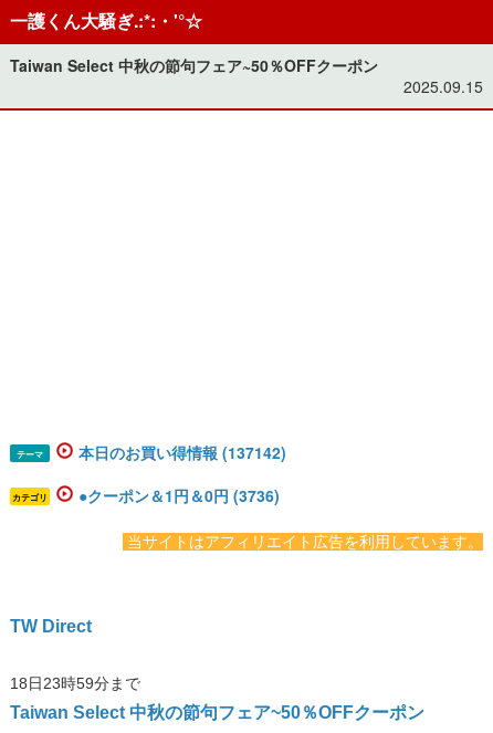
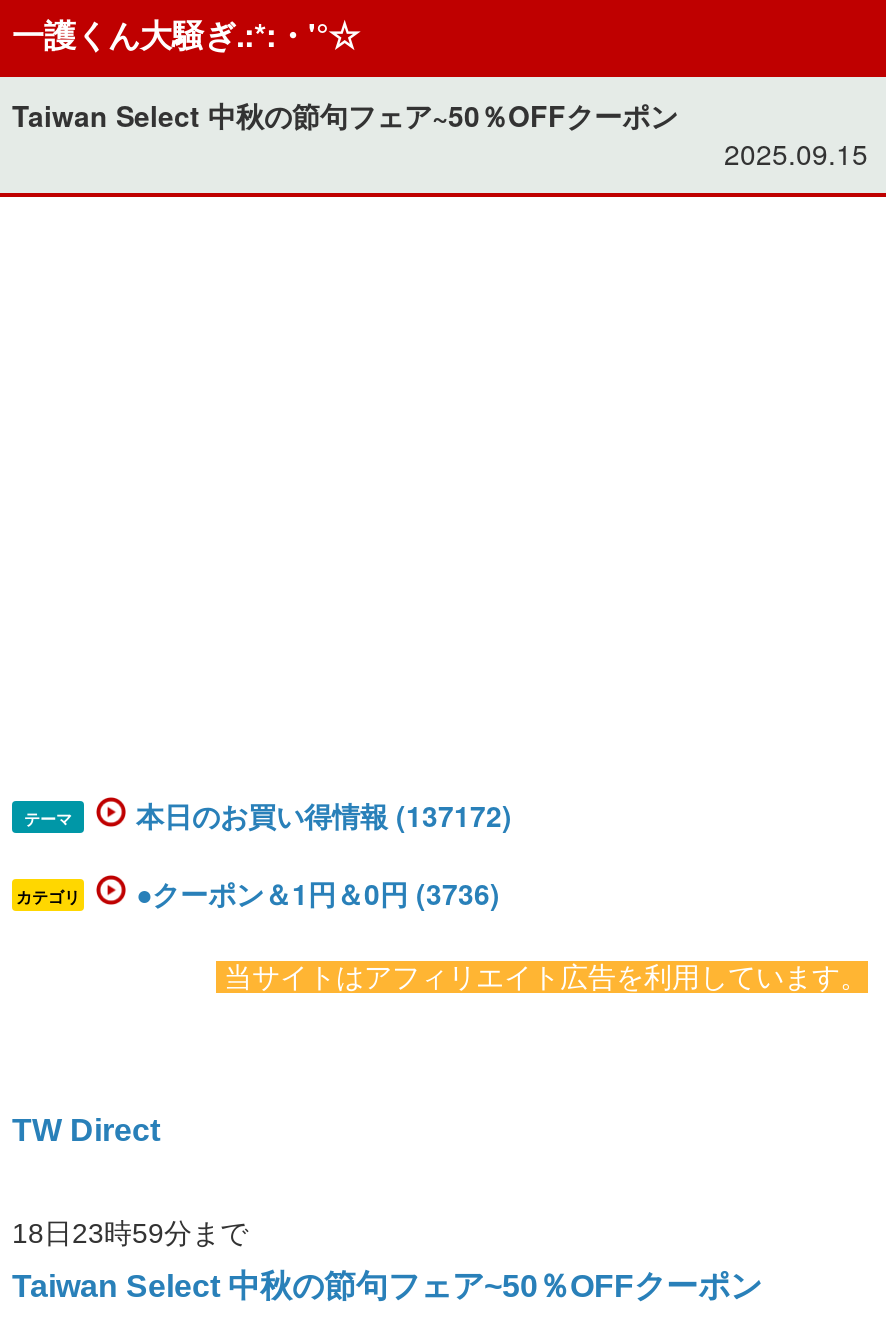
- 本日のお買い得情報 (137142)
+ 本日のお買い得情報 (137172)
